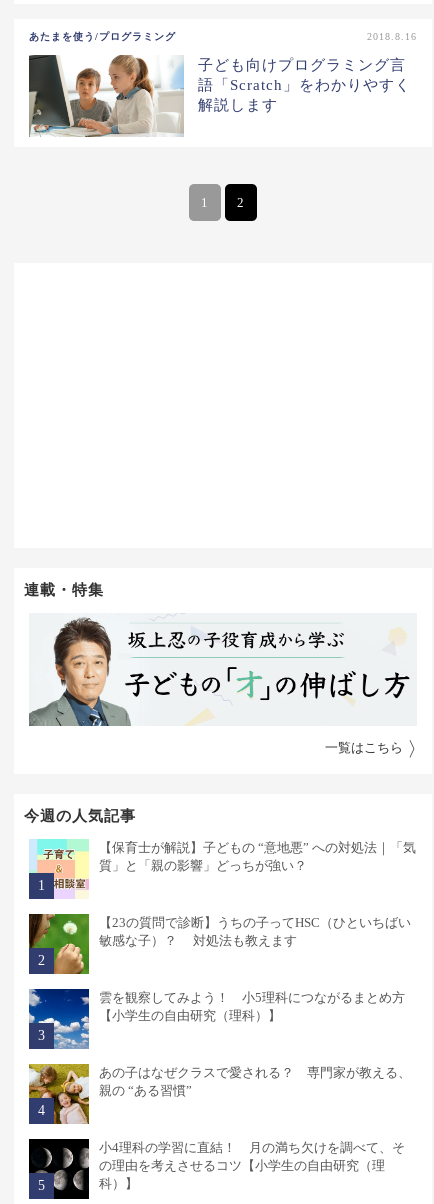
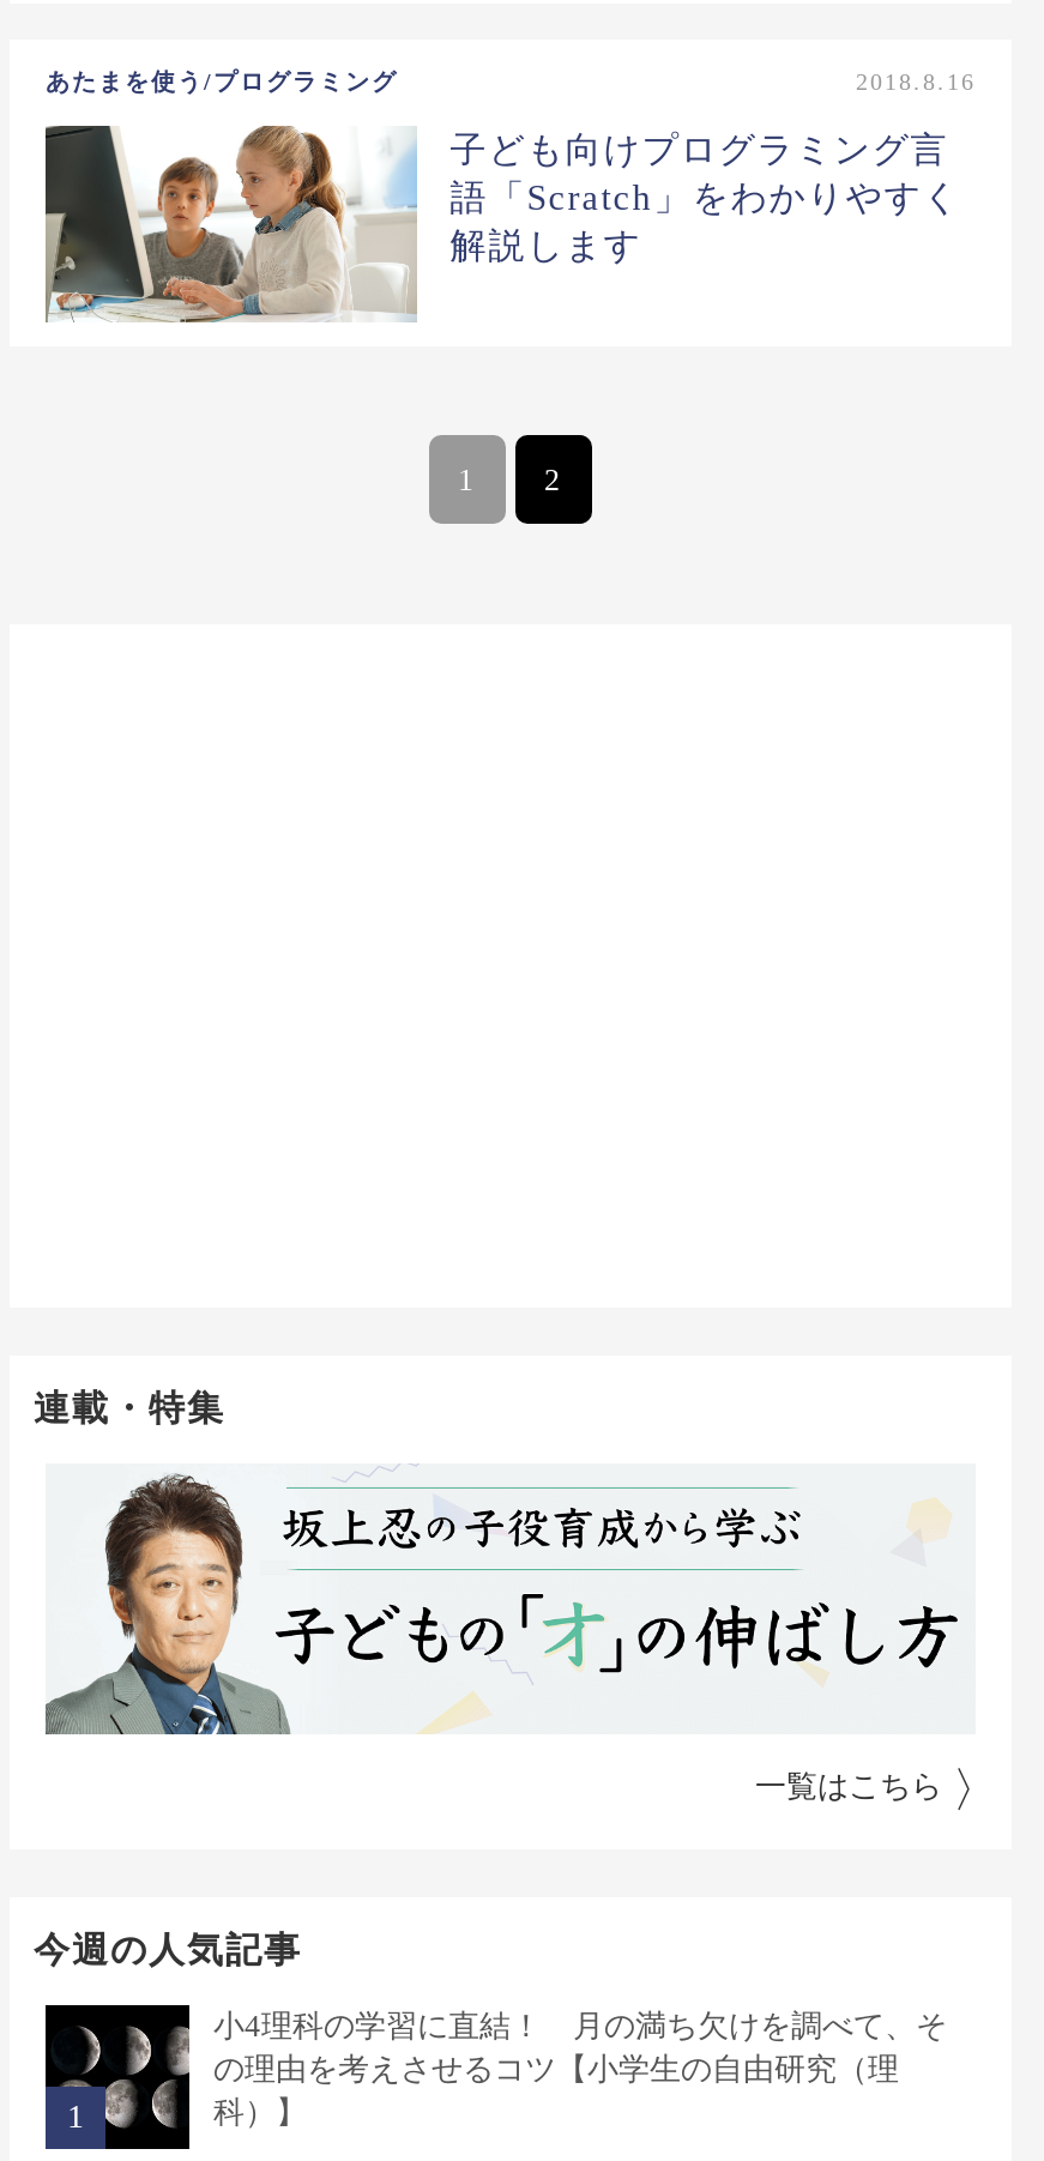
- [image]
- 【保育士が解説】子どもの “意地悪” への対処法｜「気
- 質」と「親の影響」どっちが強い？

- [image]
- 【23の質問で診断】うちの子ってHSC（ひといちばい
- 敏感な子）？ 対処法も教えます

- [image]
- 雲を観察してみよう！ 小5理科につながるまとめ方
- 【小学生の自由研究（理科）】

- [image]
- あの子はなぜクラスで愛される？ 専門家が教える、
- 親の “ある習慣”
